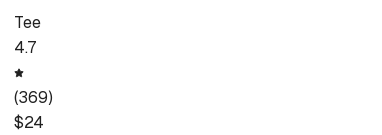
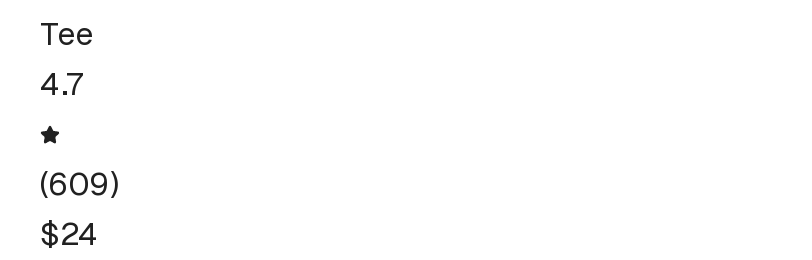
- (369)
+ (609)
